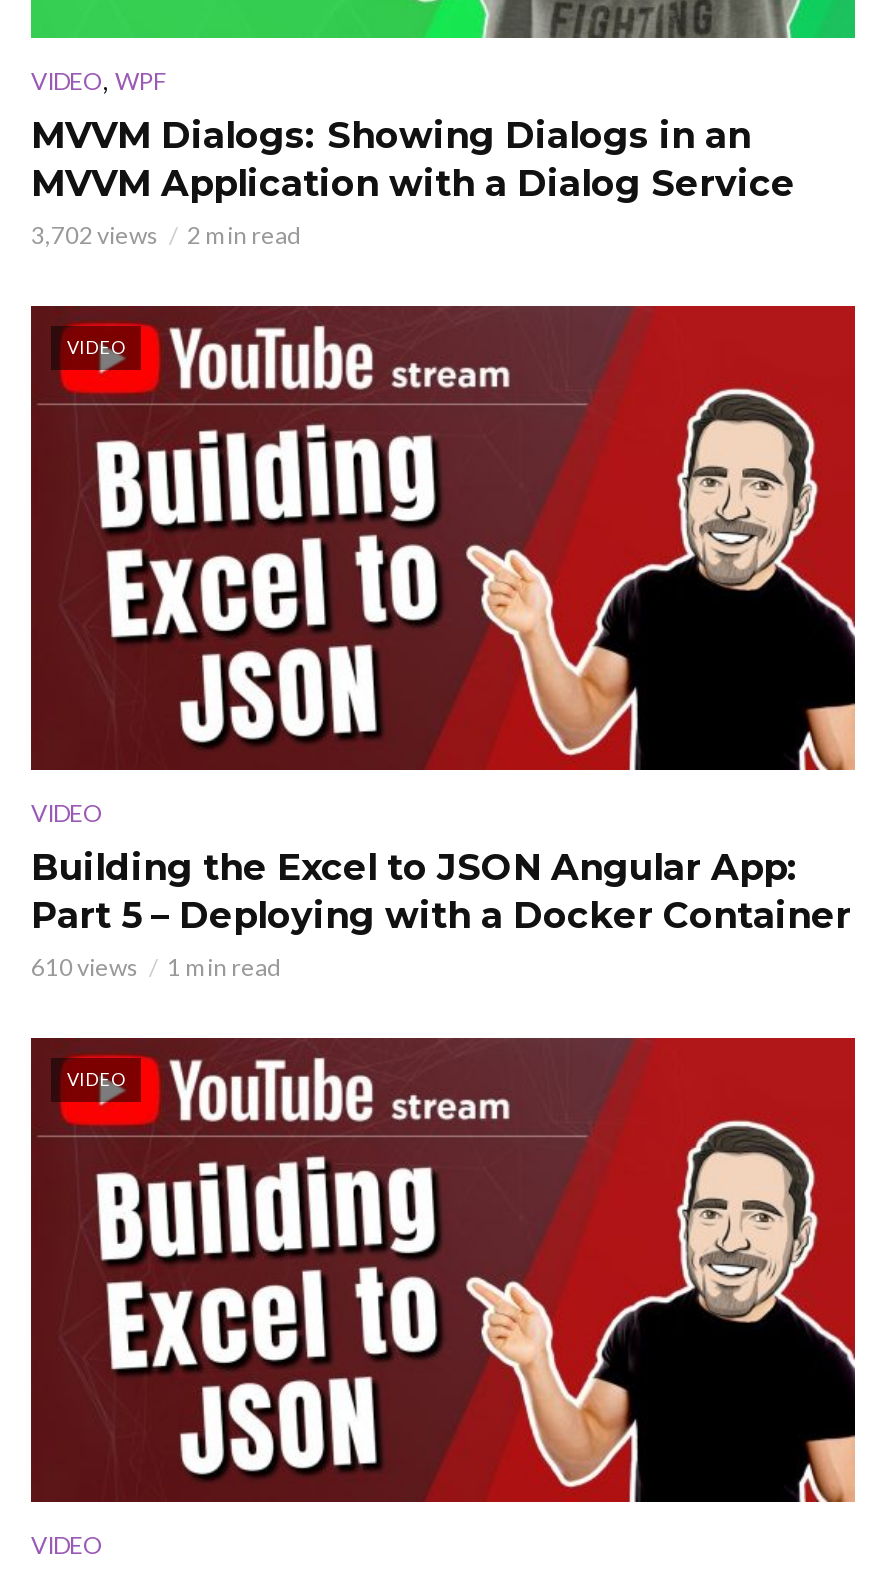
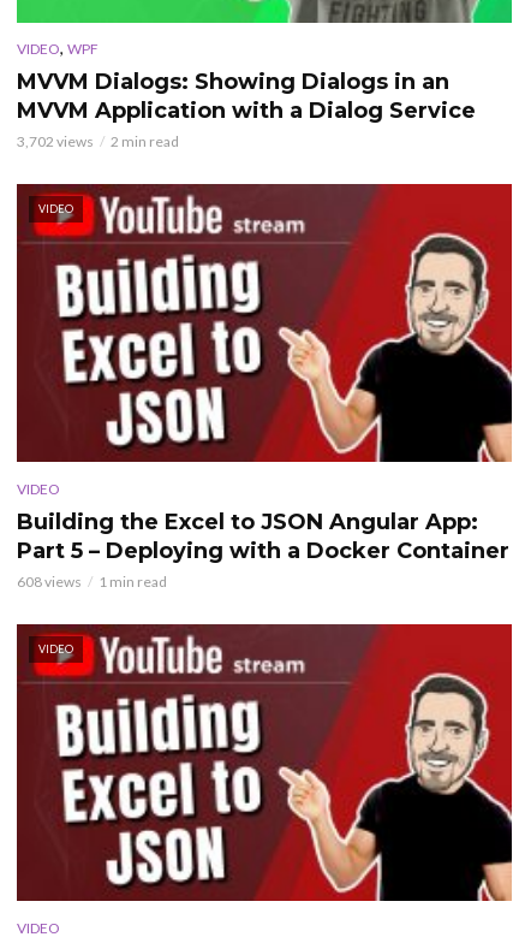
- 610 views 1 min read
+ 608 views 1 min read
